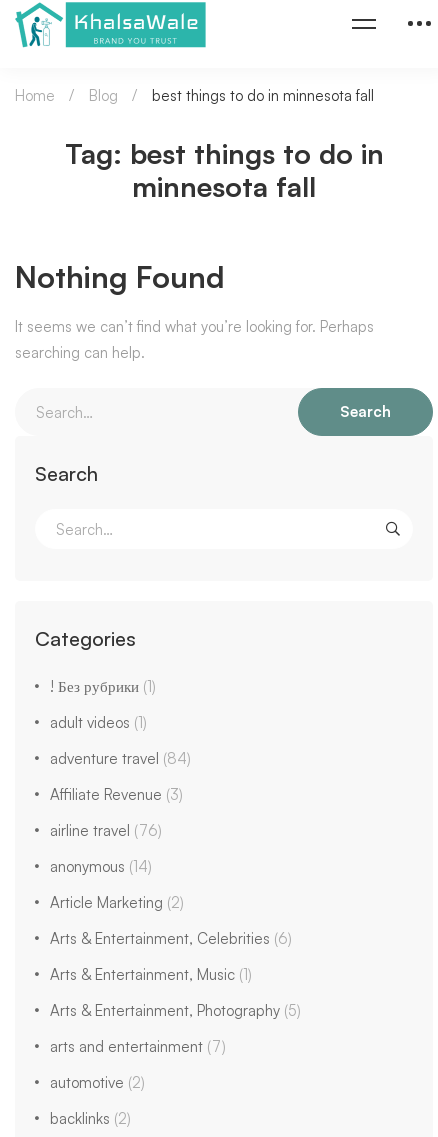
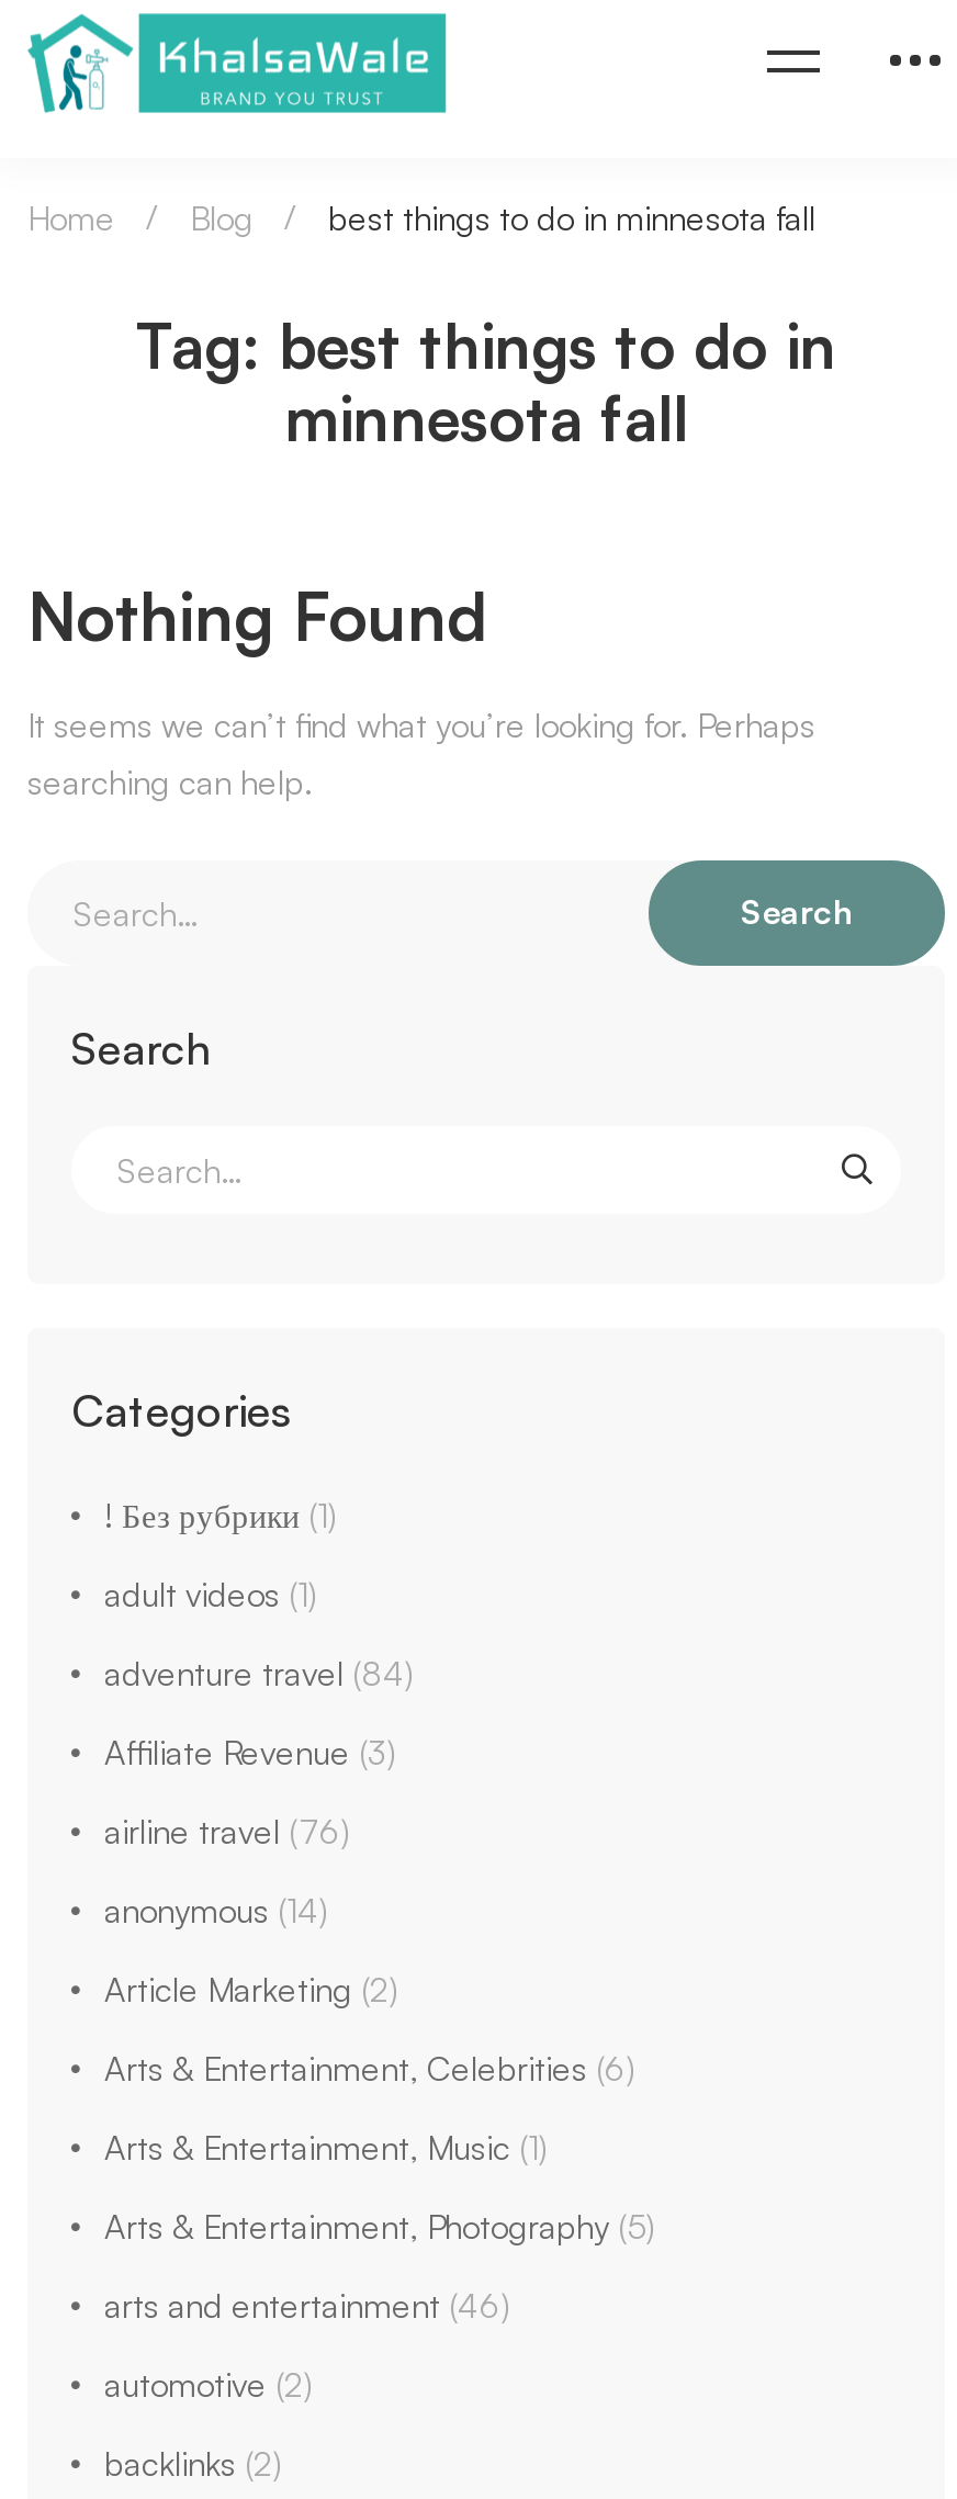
- arts and entertainment (7)
+ arts and entertainment (46)
